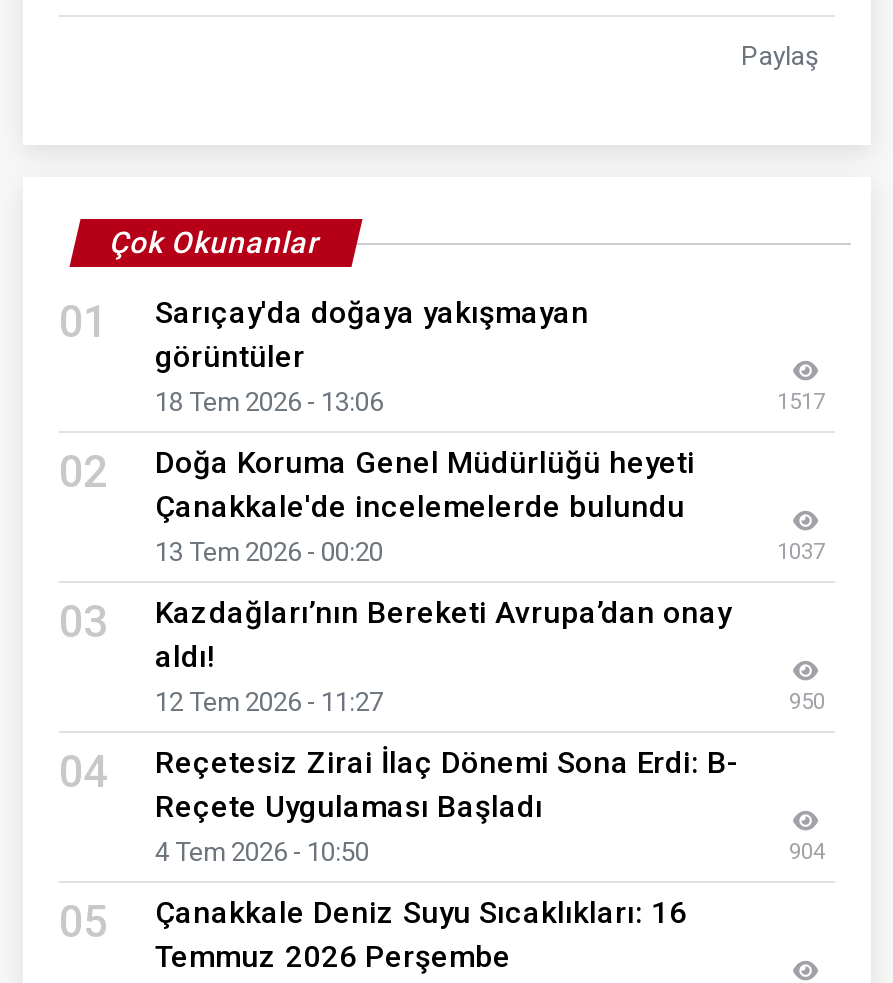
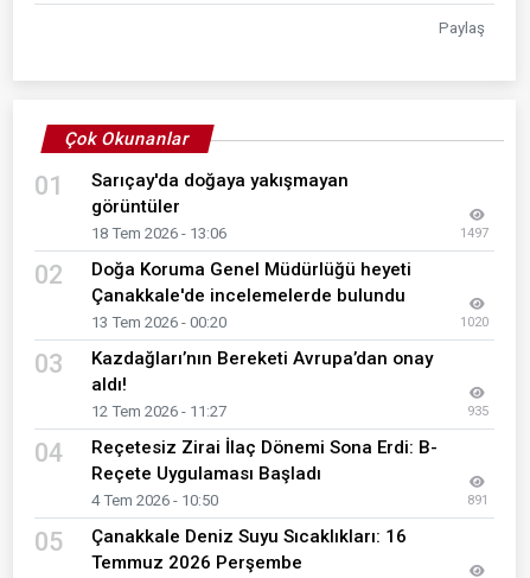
- 1517
+ 1497

- 1037
+ 1020

- 950
+ 935

- 904
+ 891
